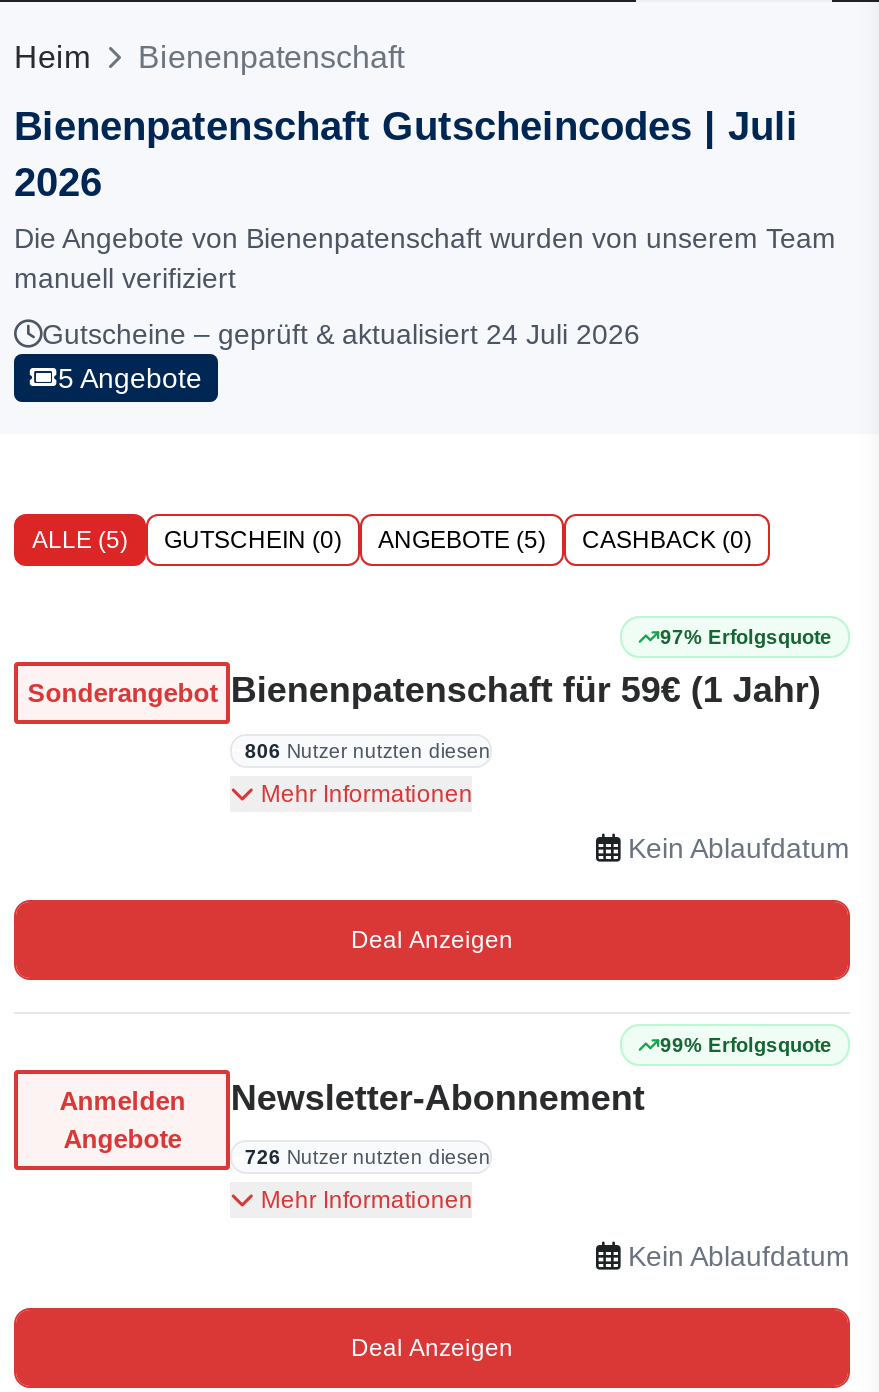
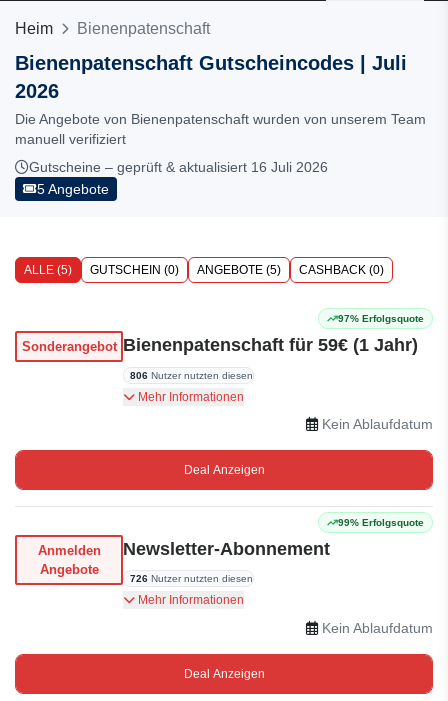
- Gutscheine – geprüft & aktualisiert 24 Juli 2026
+ Gutscheine – geprüft & aktualisiert 16 Juli 2026
